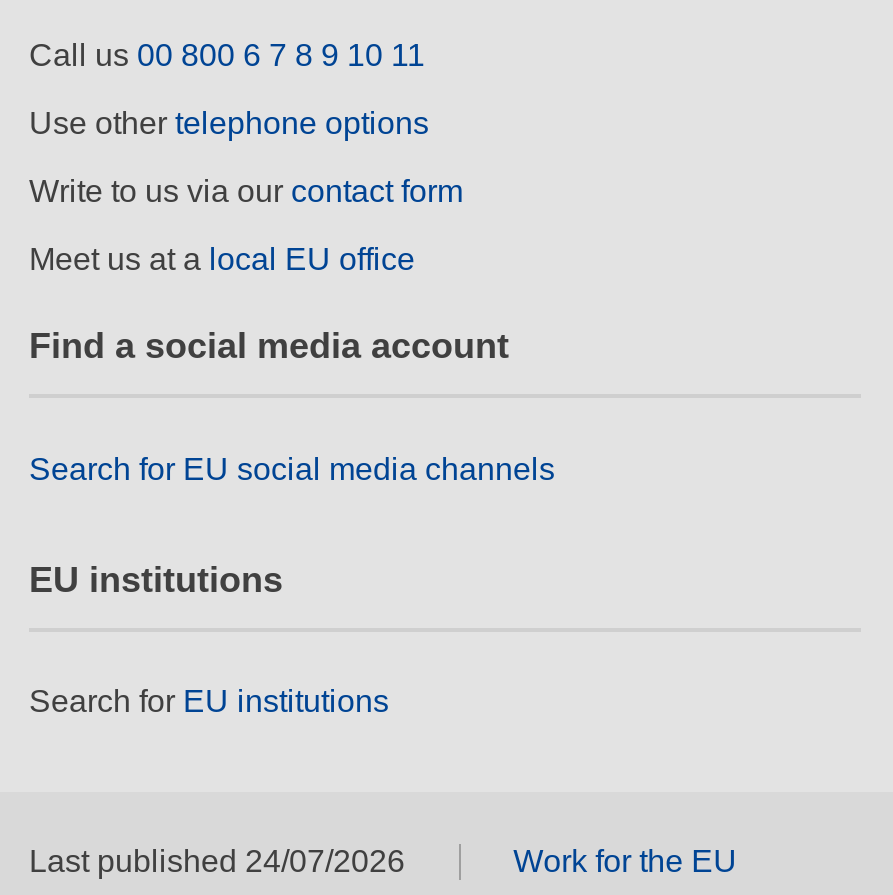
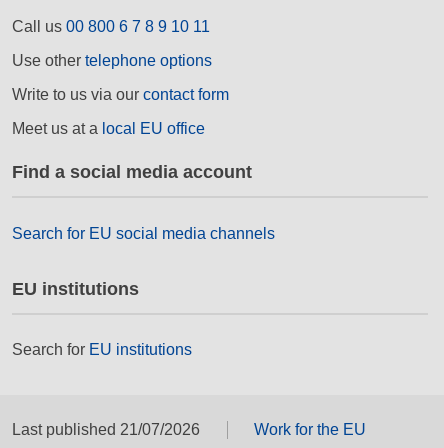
- Last published 24/07/2026
+ Last published 21/07/2026
